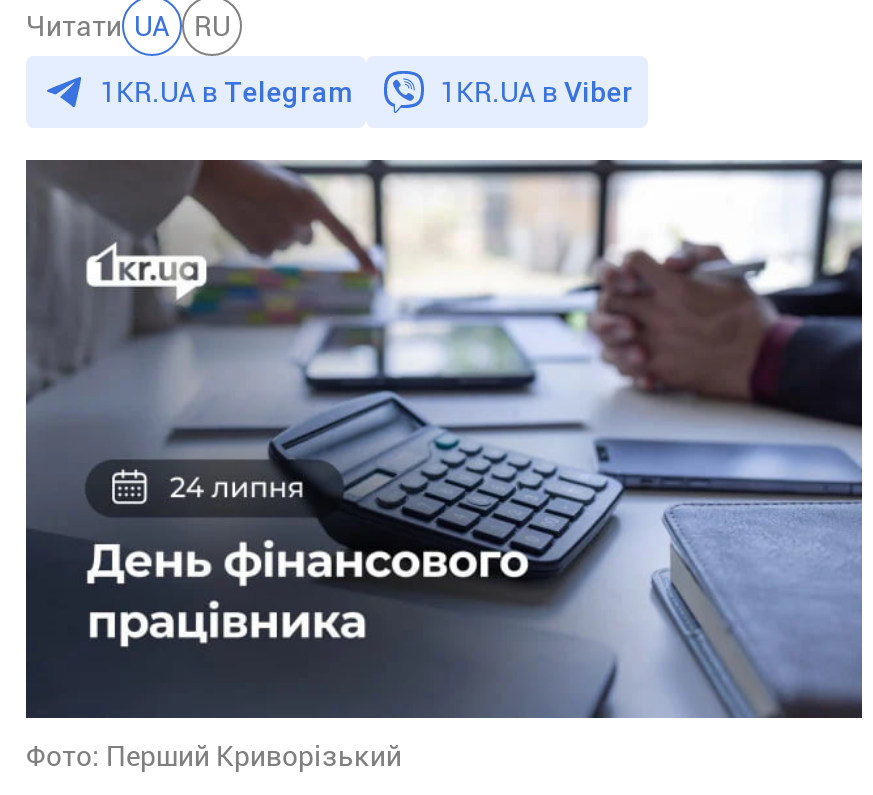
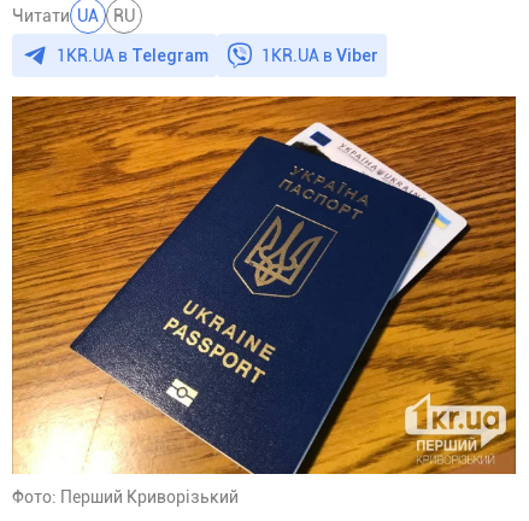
- [image]
+ [image]
